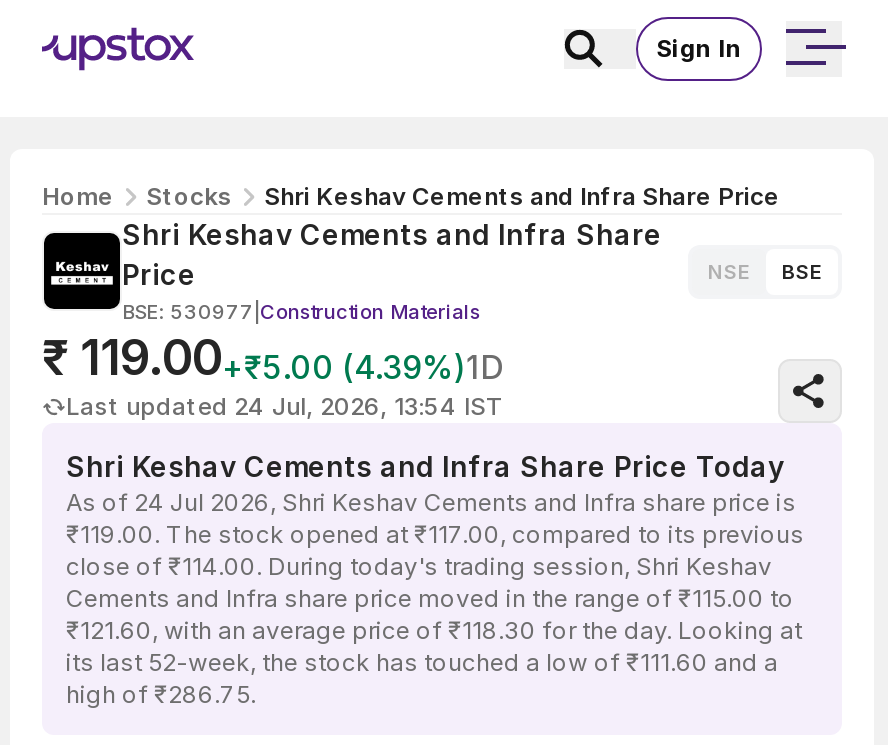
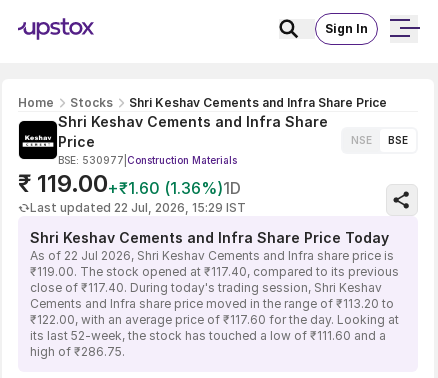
- ₹ 119.00+₹5.00 (4.39%)1D
+ ₹ 119.00+₹1.60 (1.36%)1D

- Last updated 24 Jul, 2026, 13:54 IST
+ Last updated 22 Jul, 2026, 15:29 IST

- As of 24 Jul 2026, Shri Keshav Cements and Infra share price is
+ As of 22 Jul 2026, Shri Keshav Cements and Infra share price is

- ₹119.00. The stock opened at ₹117.00, compared to its previous
+ ₹119.00. The stock opened at ₹117.40, compared to its previous

- close of ₹114.00. During today's trading session, Shri Keshav
+ close of ₹117.40. During today's trading session, Shri Keshav

- Cements and Infra share price moved in the range of ₹115.00 to
+ Cements and Infra share price moved in the range of ₹113.20 to

- ₹121.60, with an average price of ₹118.30 for the day. Looking at
+ ₹122.00, with an average price of ₹117.60 for the day. Looking at
